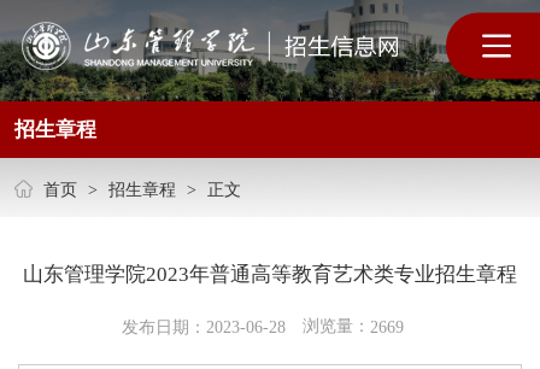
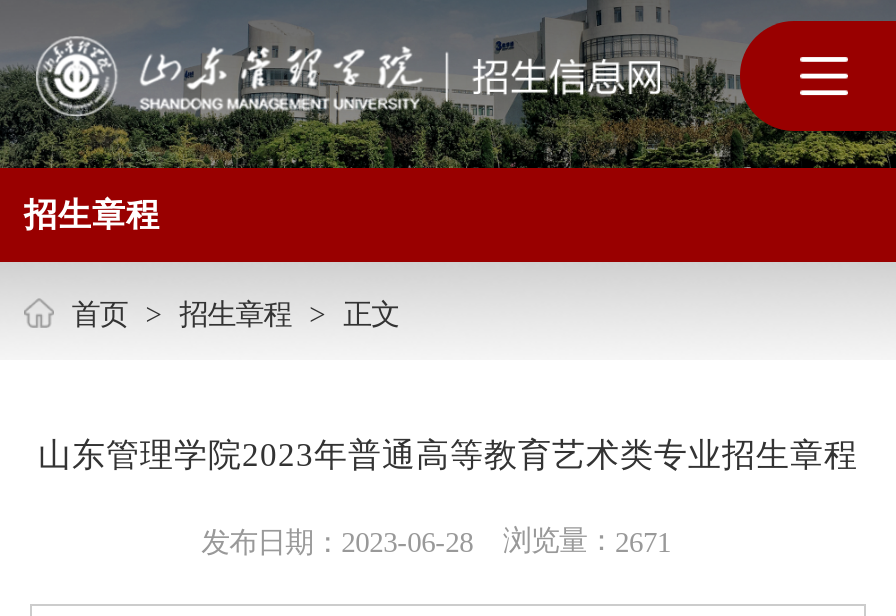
- 发布日期：2023-06-28 浏览量：2669
+ 发布日期：2023-06-28 浏览量：2671
